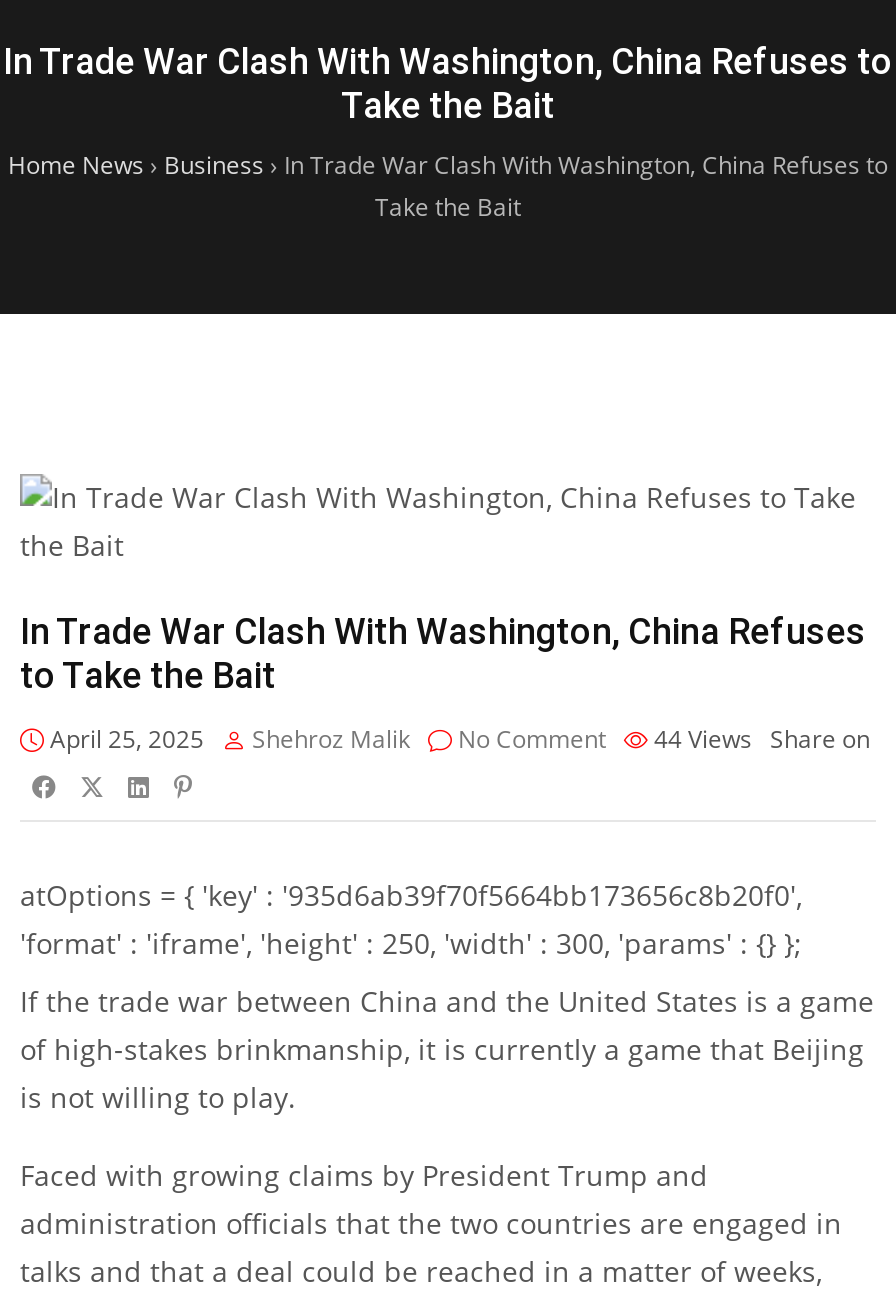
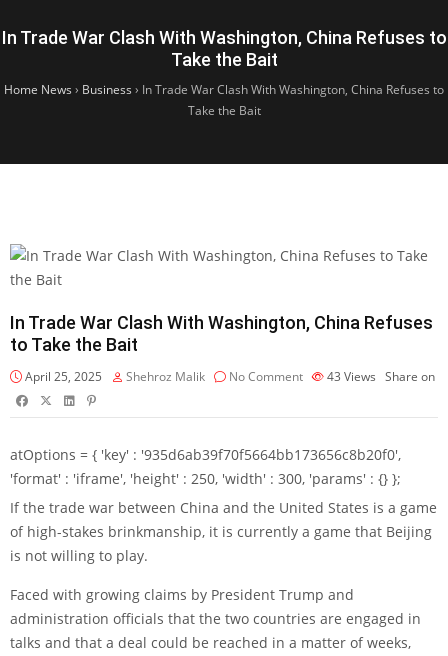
- 44 Views Share on
+ 43 Views Share on
